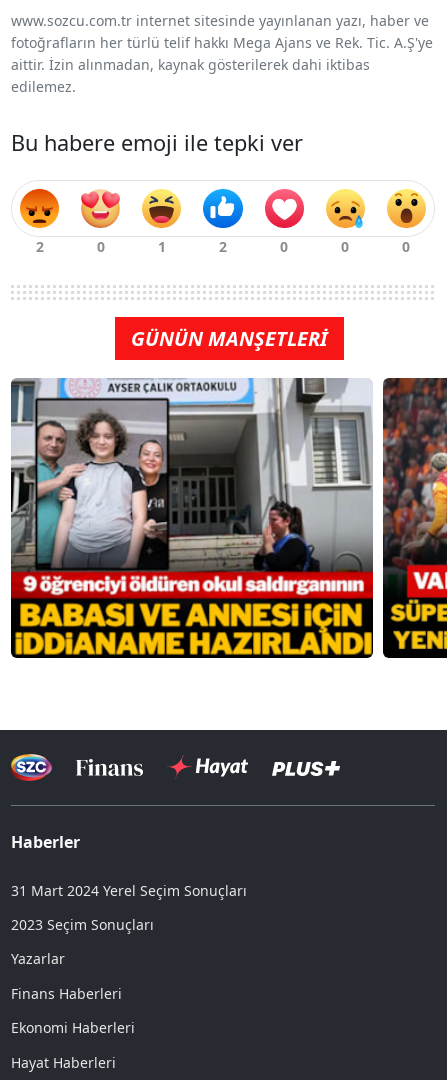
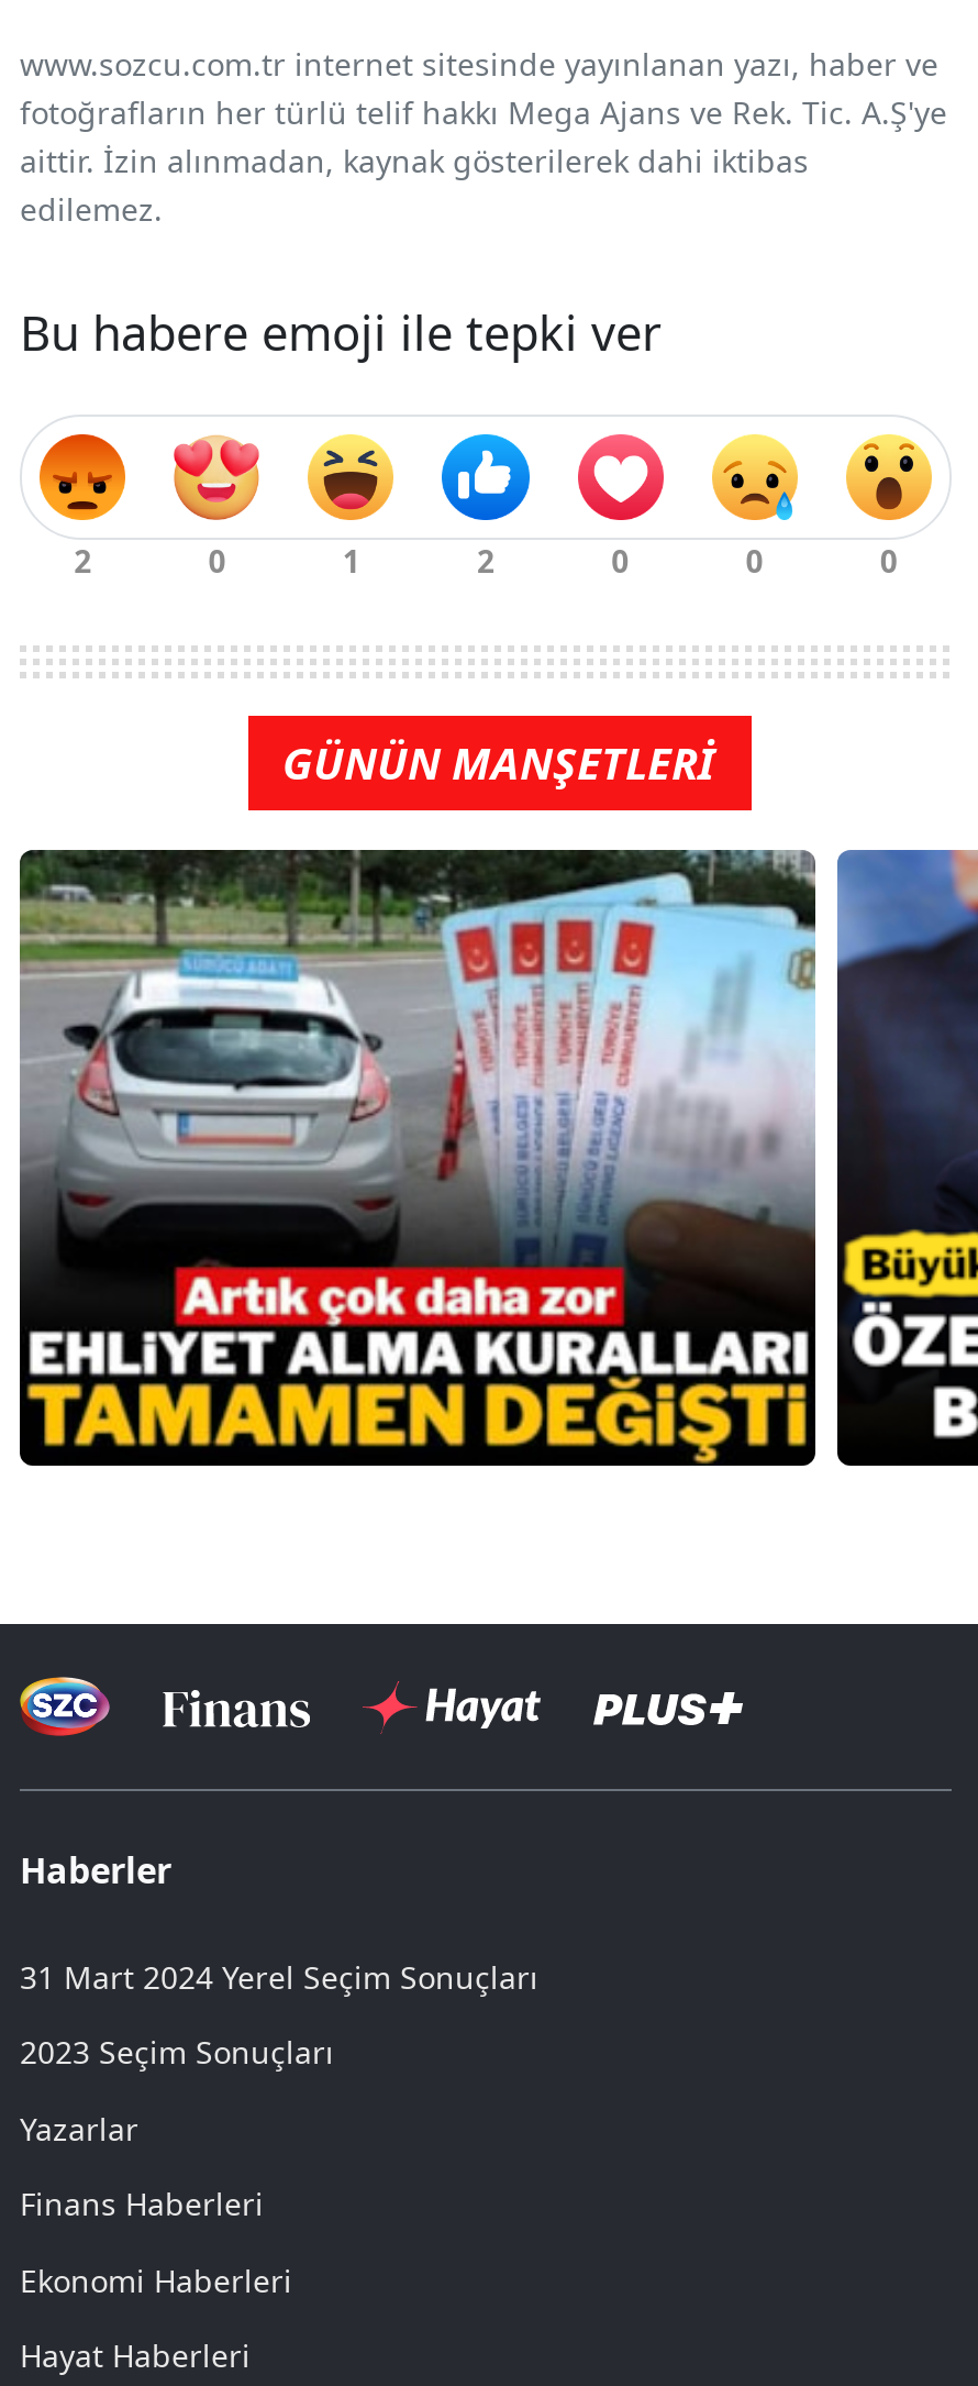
- [image]
+ [image]

- [image]
+ [image]
